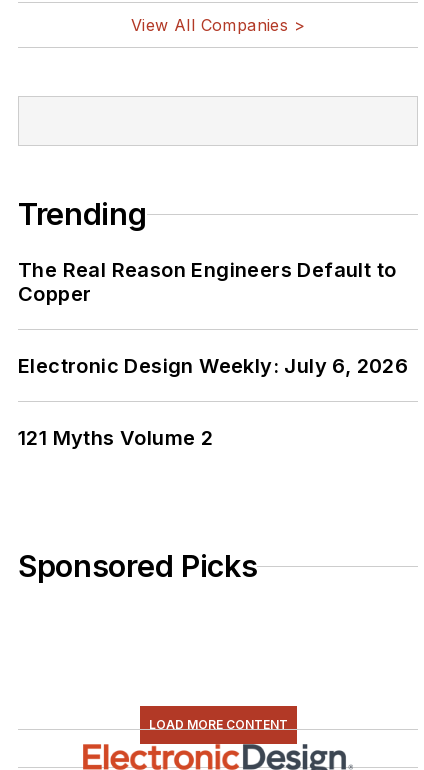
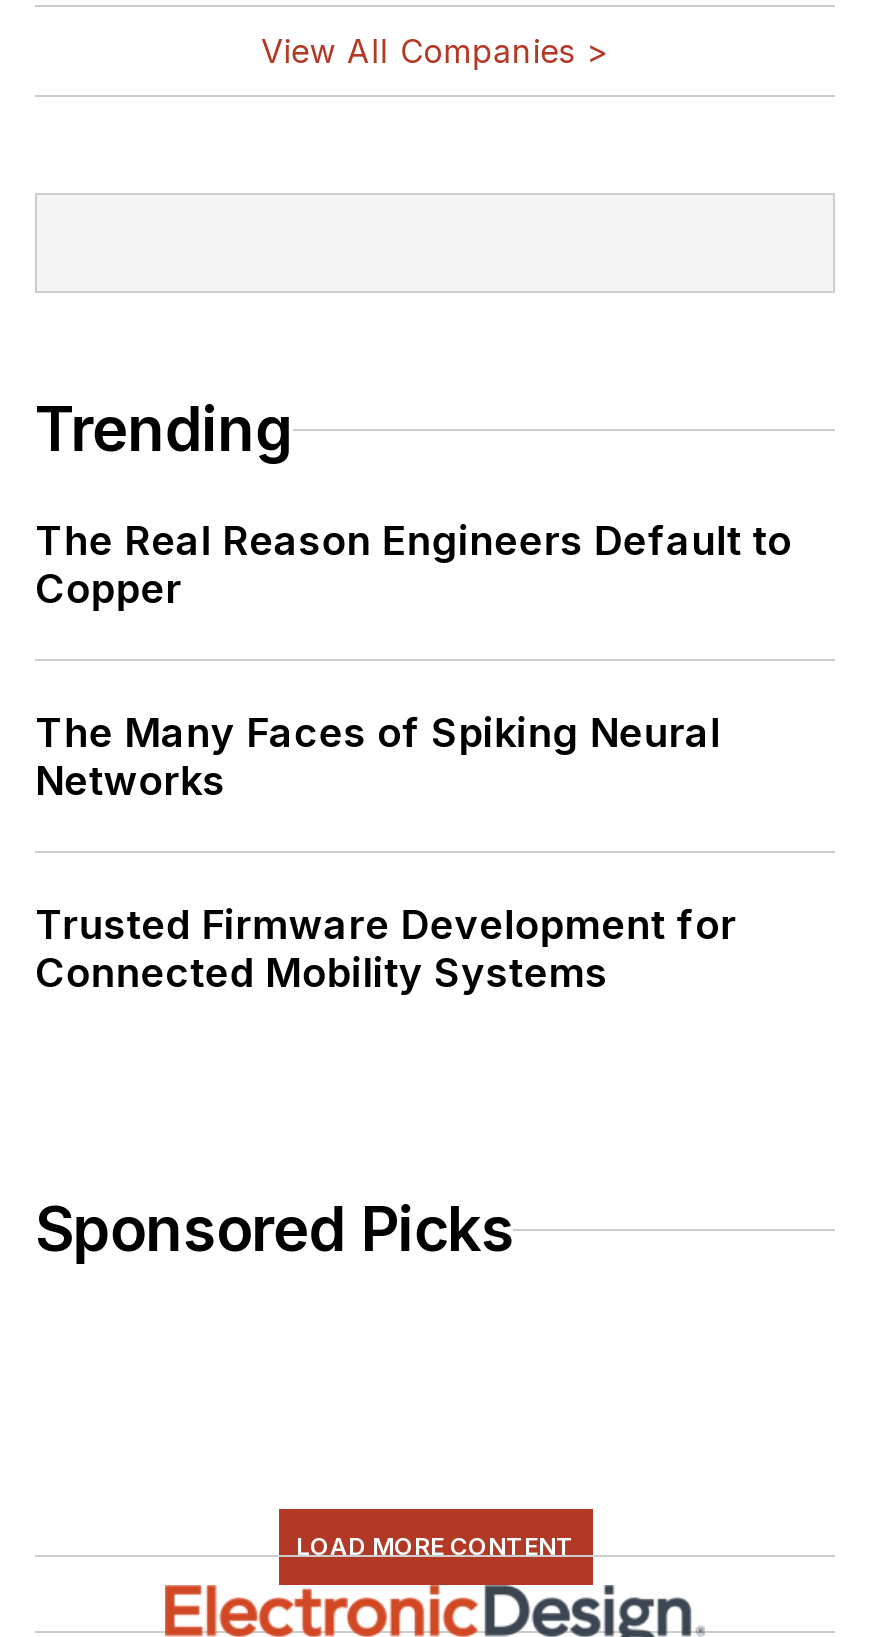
- Electronic Design Weekly: July 6, 2026
+ The Many Faces of Spiking Neural
+ Networks

- 121 Myths Volume 2
+ Trusted Firmware Development for
+ Connected Mobility Systems
